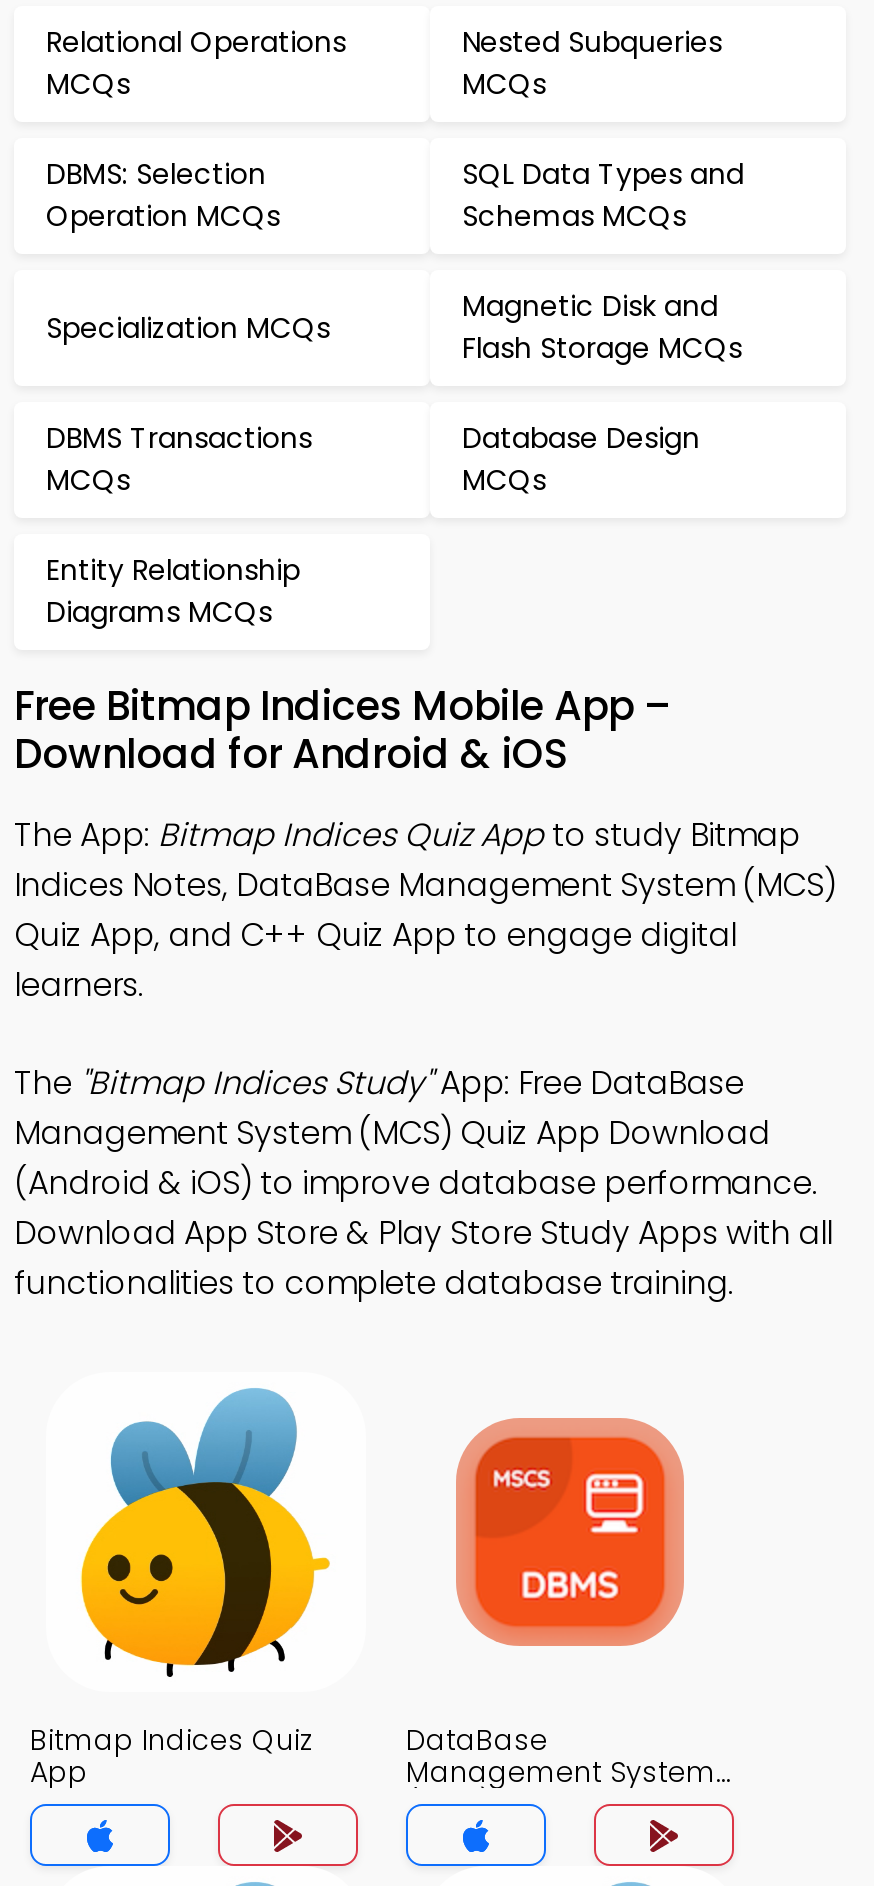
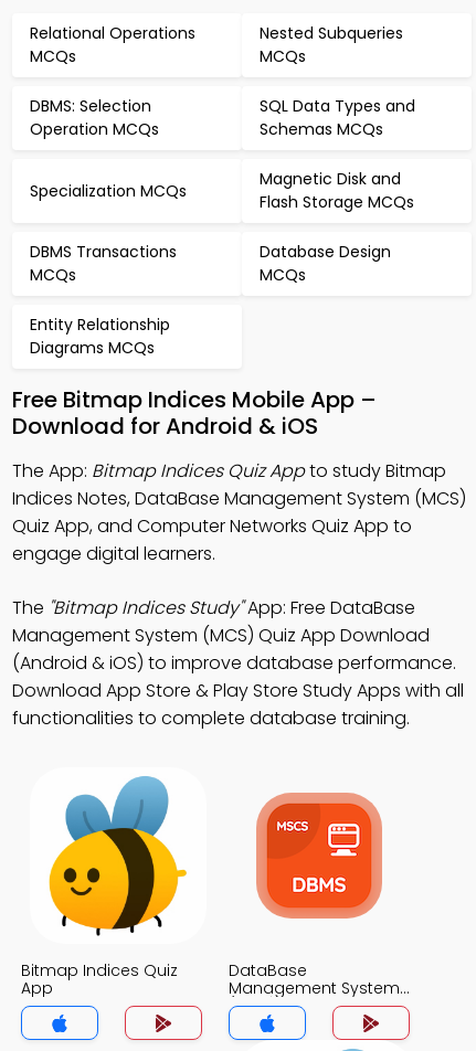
- Quiz App, and C++ Quiz App to engage digital
- learners.
+ Quiz App, and Computer Networks Quiz App to
+ engage digital learners.
